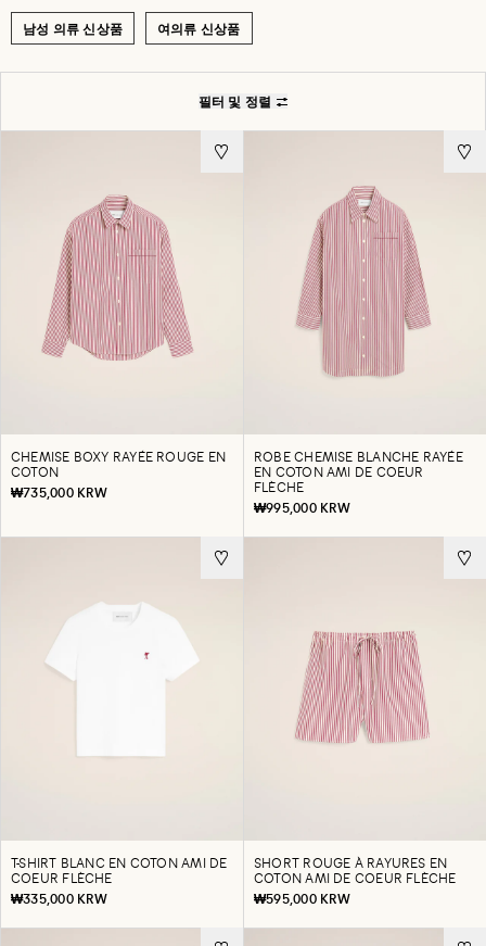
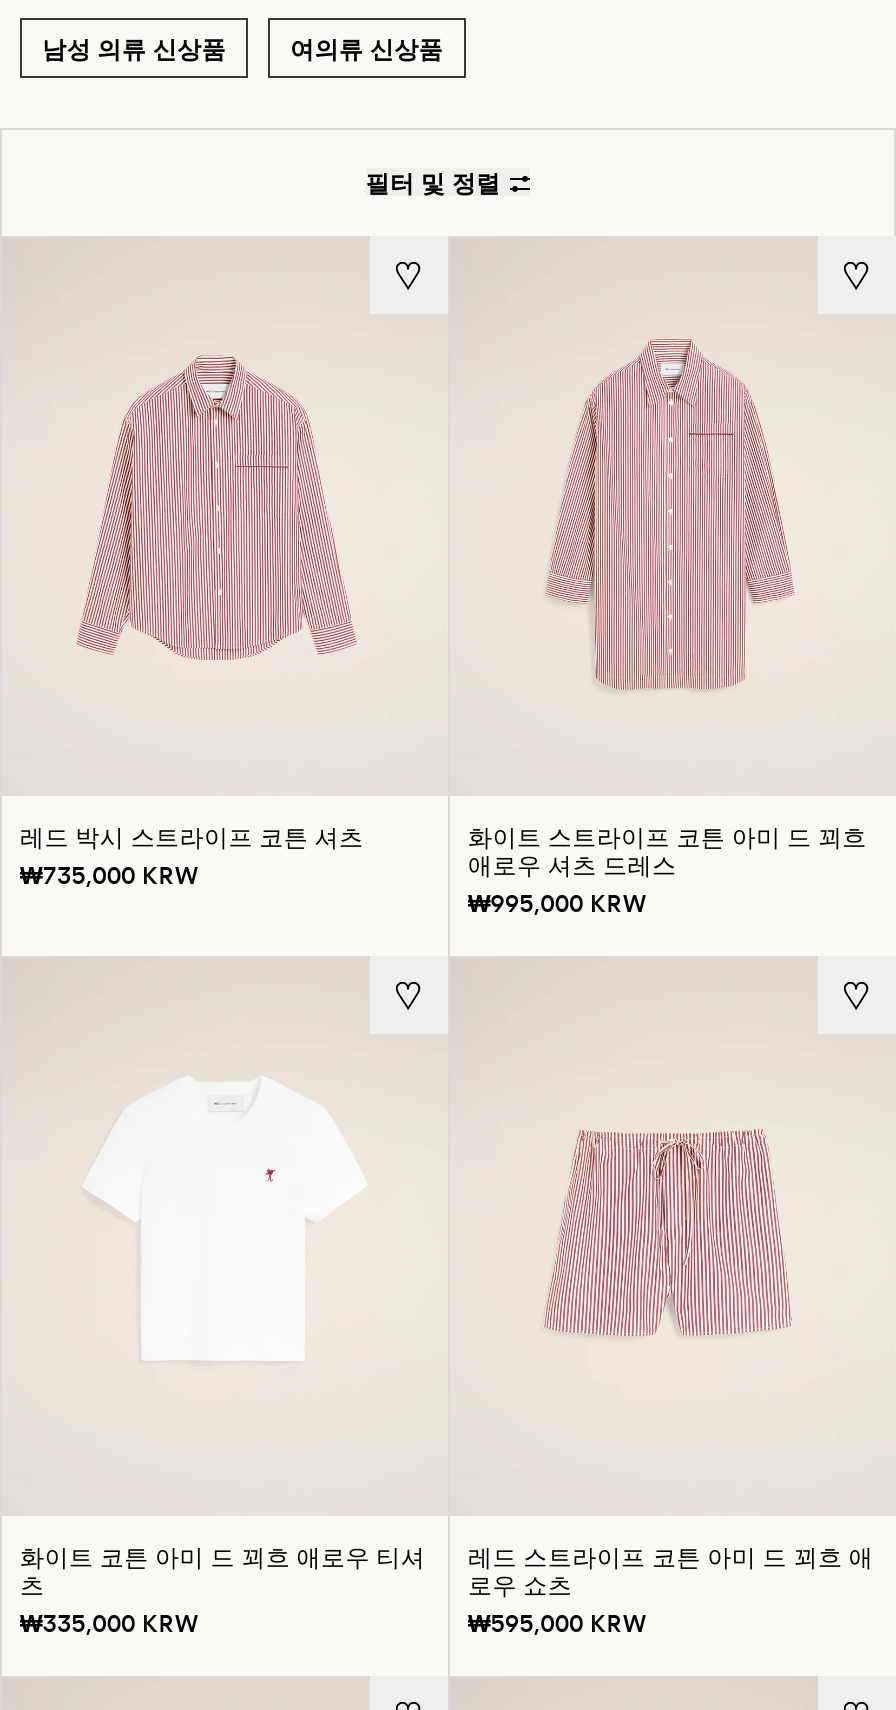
- CHEMISE BOXY RAYÉE ROUGE EN
- COTON
+ 레드 박시 스트라이프 코튼 셔츠

- ROBE CHEMISE BLANCHE RAYÉE
- EN COTON AMI DE COEUR
- FLÈCHE
+ 화이트 스트라이프 코튼 아미 드 꾀흐
+ 애로우 셔츠 드레스

- T-SHIRT BLANC EN COTON AMI DE
- COEUR FLÈCHE
+ 화이트 코튼 아미 드 꾀흐 애로우 티셔
+ 츠

- SHORT ROUGE À RAYURES EN
- COTON AMI DE COEUR FLÈCHE
+ 레드 스트라이프 코튼 아미 드 꾀흐 애
+ 로우 쇼츠
